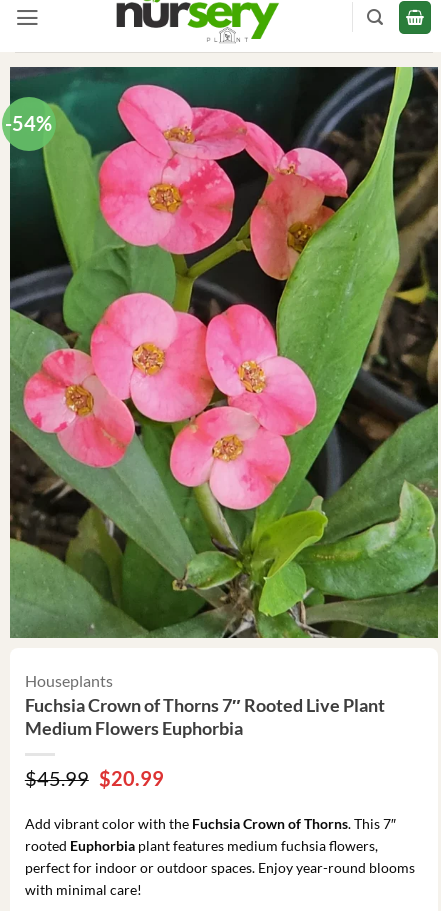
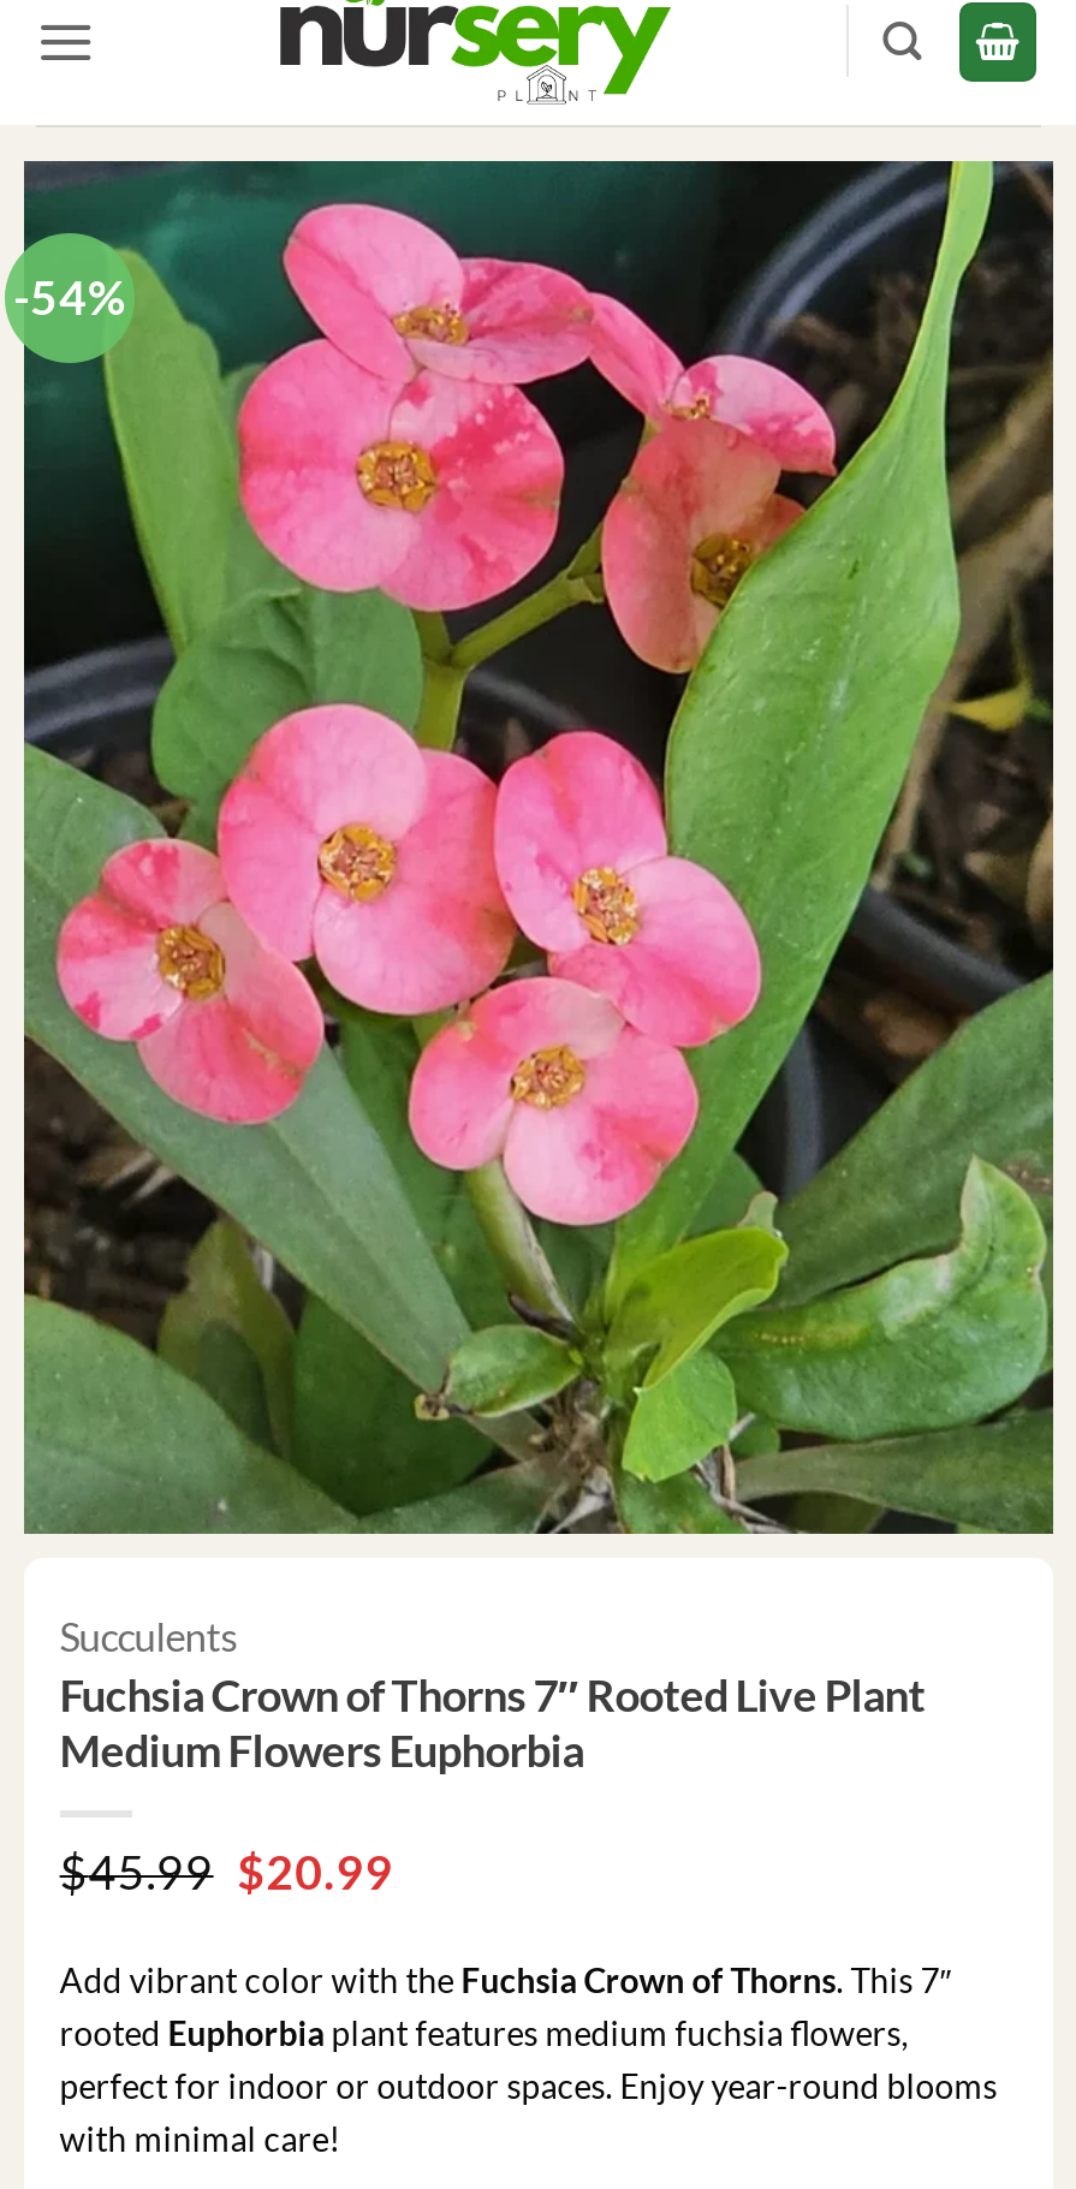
- Houseplants
+ Succulents
